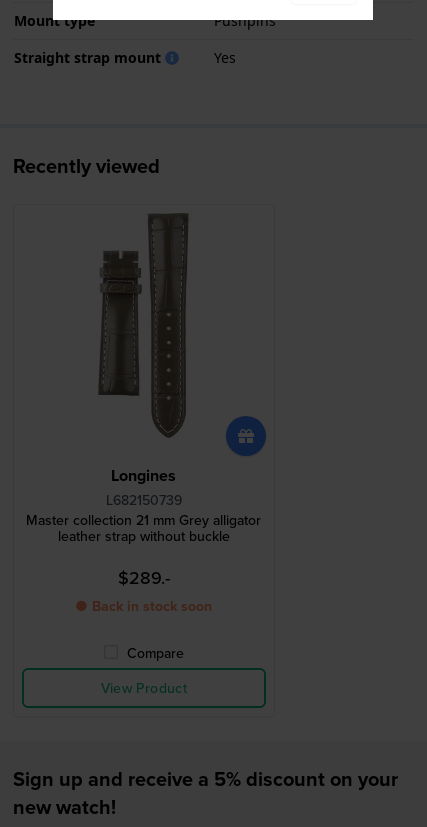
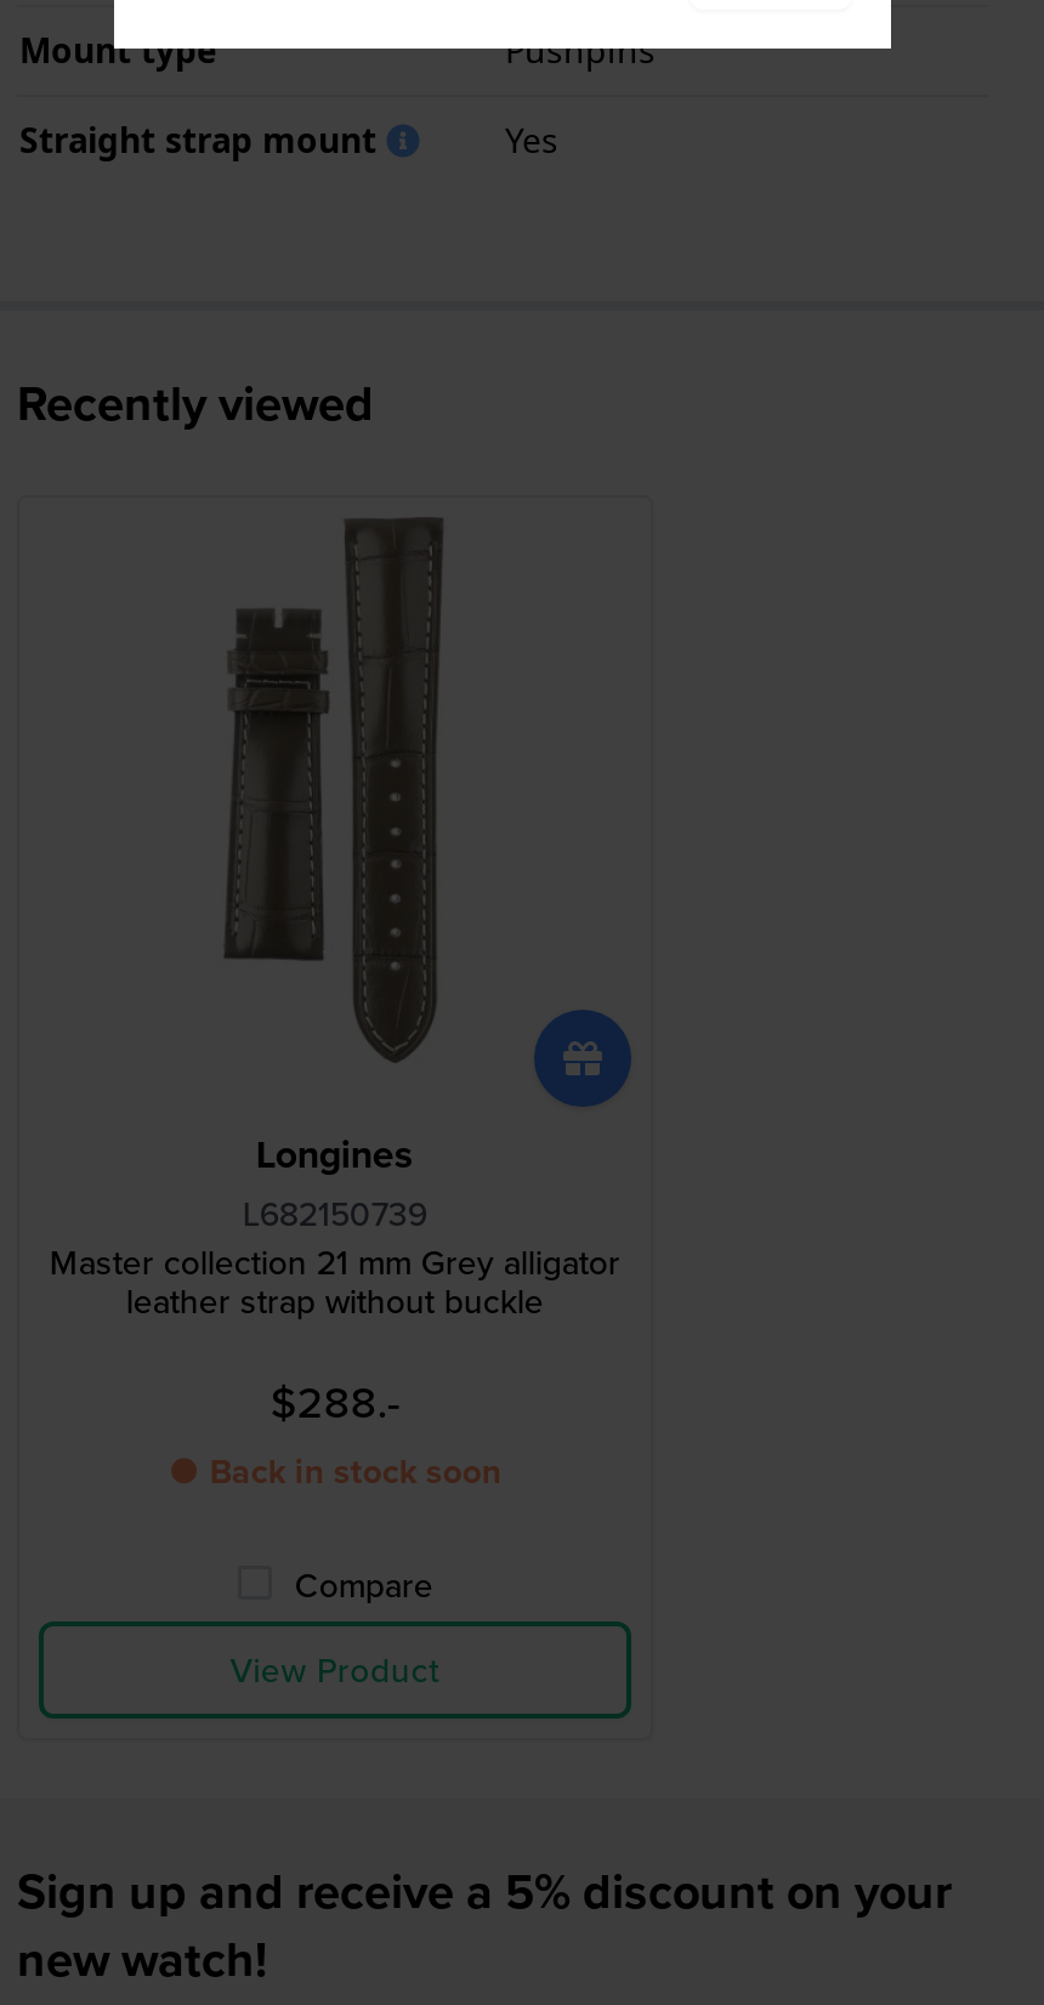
- $289.-
+ $288.-
